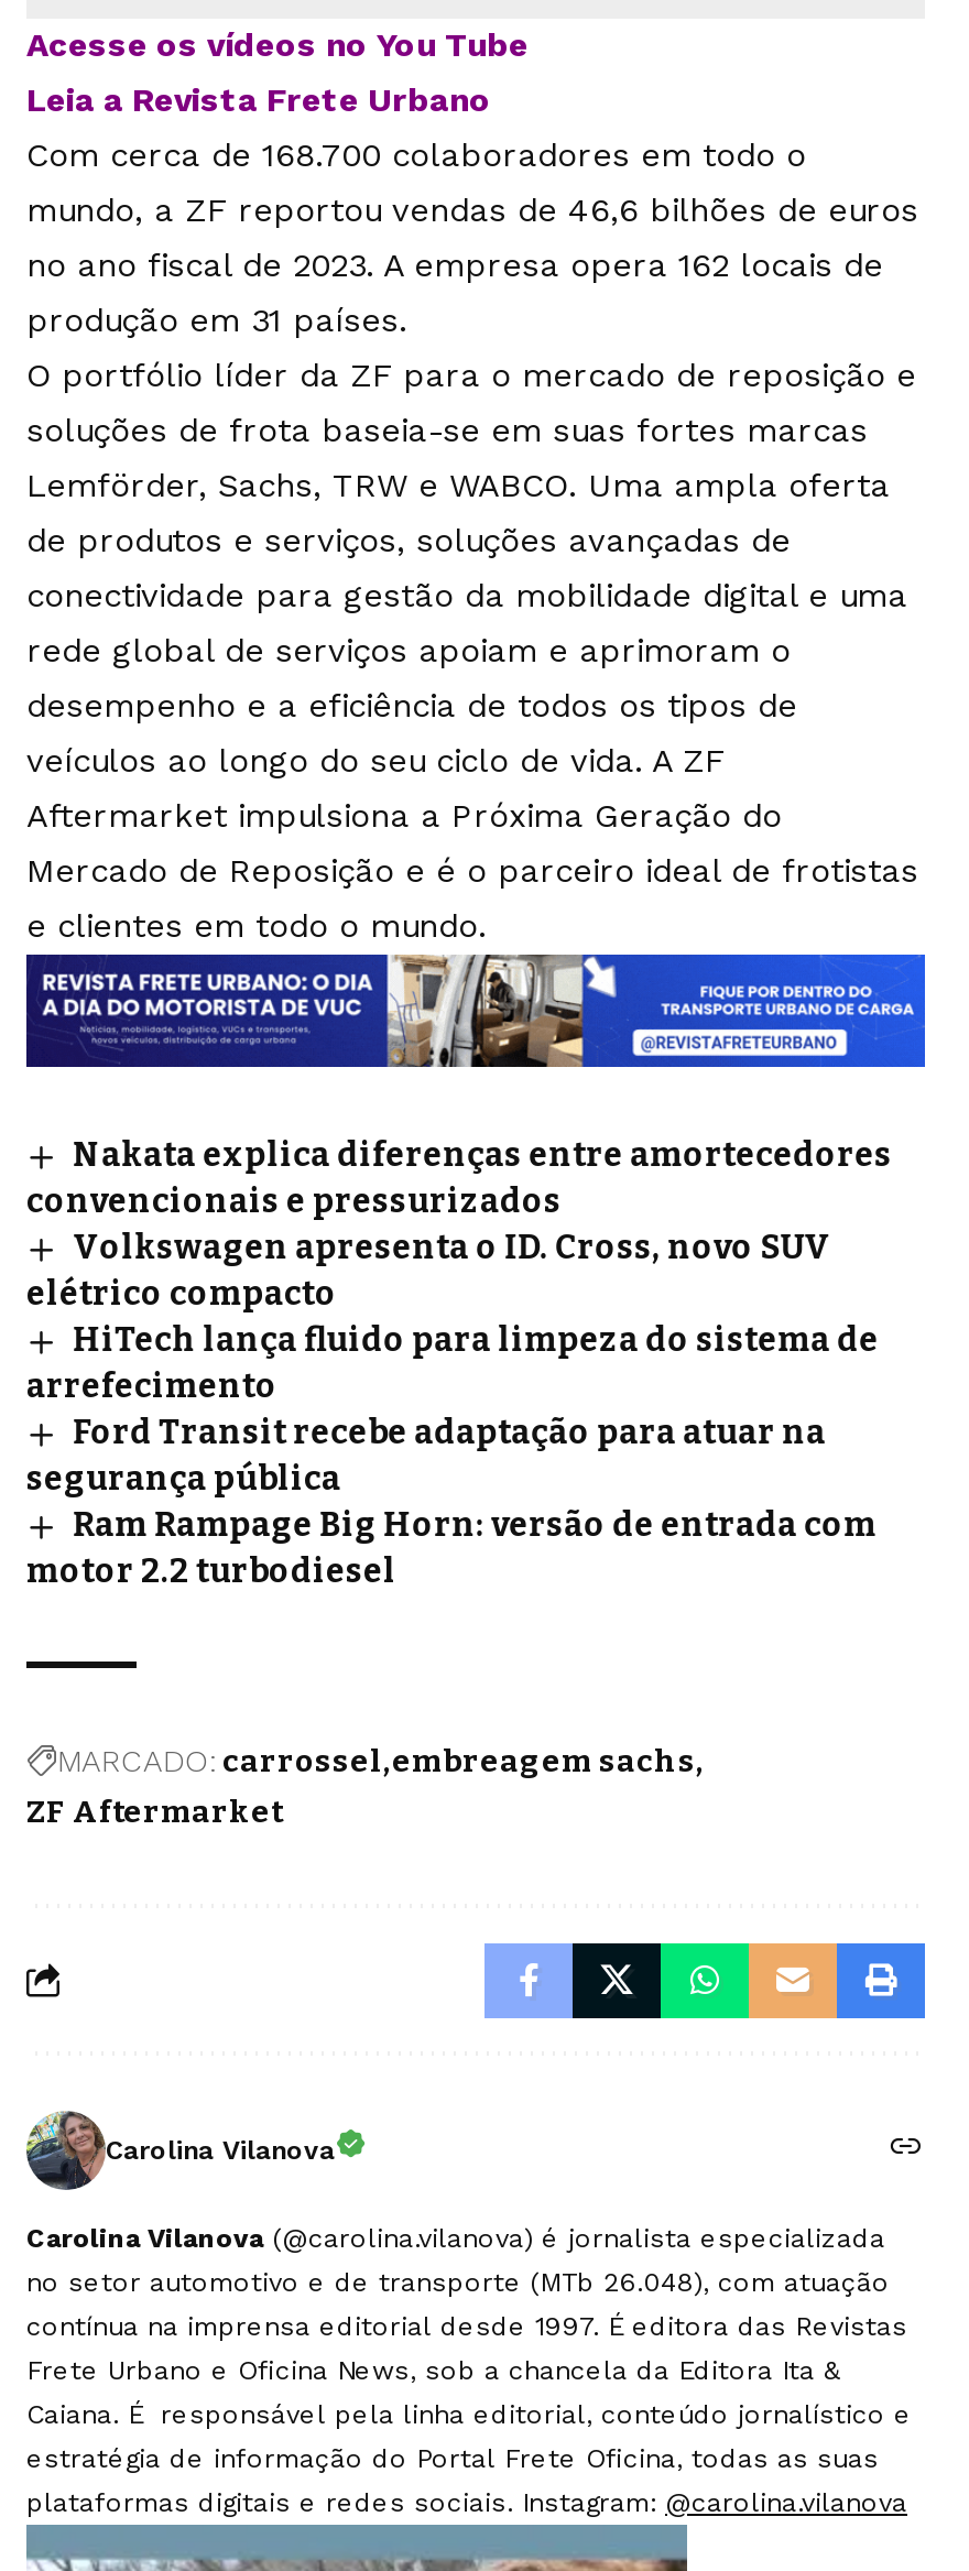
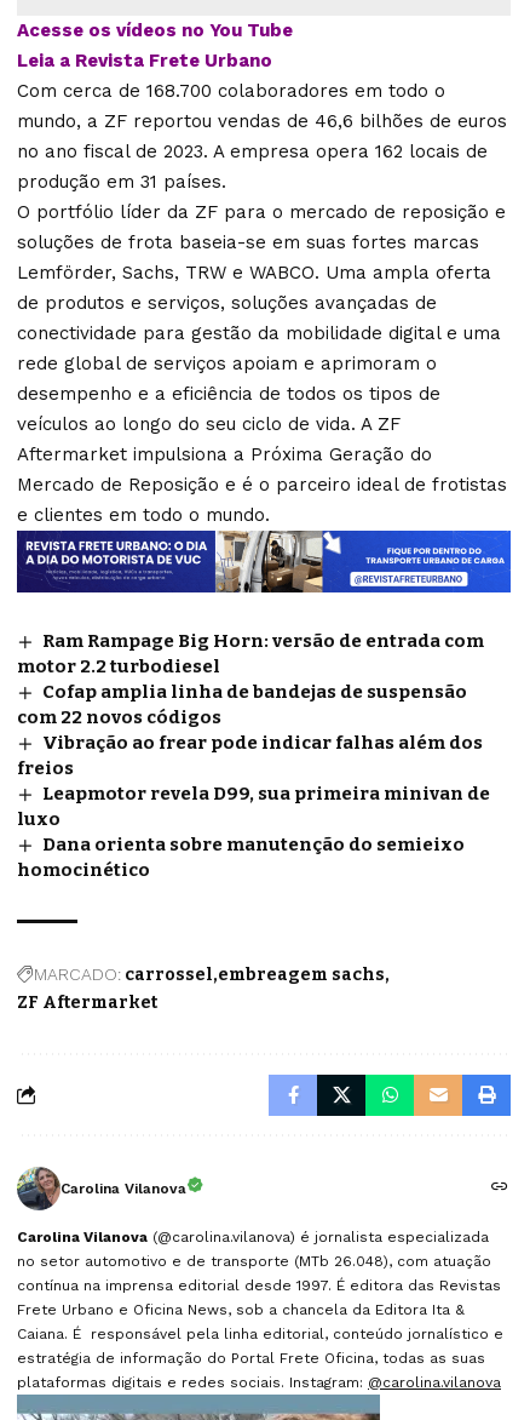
- Nakata explica diferenças entre amortecedores
- convencionais e pressurizados
- Volkswagen apresenta o ID. Cross, novo SUV
- elétrico compacto
- HiTech lança fluido para limpeza do sistema de
- arrefecimento
- Ford Transit recebe adaptação para atuar na
- segurança pública

moved up: Ram Rampage Big Horn: versão de entrada com | motor 2.2 turbodiesel

+ Cofap amplia linha de bandejas de suspensão
+ com 22 novos códigos
+ Vibração ao frear pode indicar falhas além dos
+ freios
+ Leapmotor revela D99, sua primeira minivan de
+ luxo
+ Dana orienta sobre manutenção do semieixo
+ homocinético
